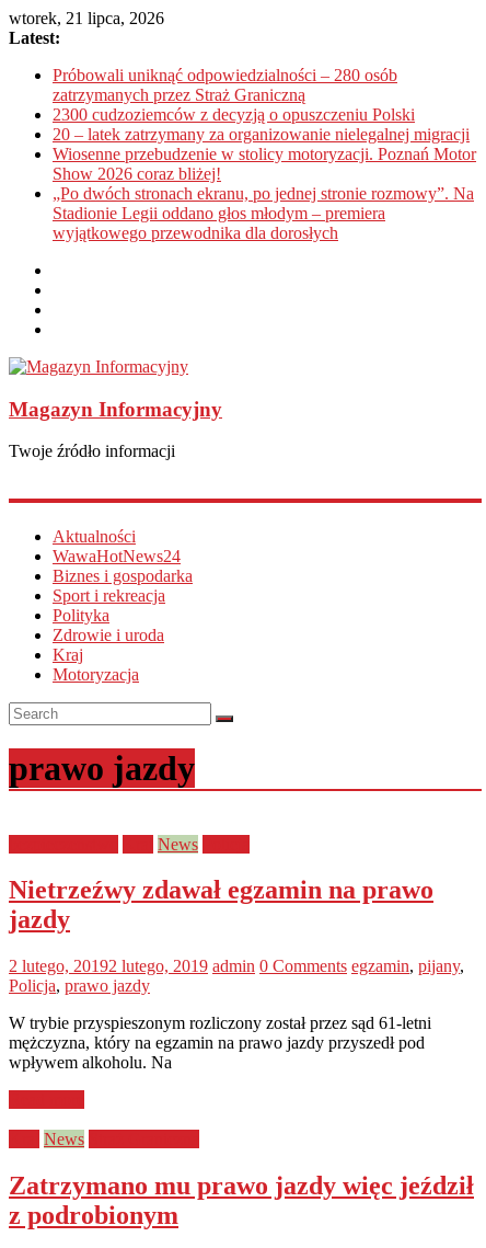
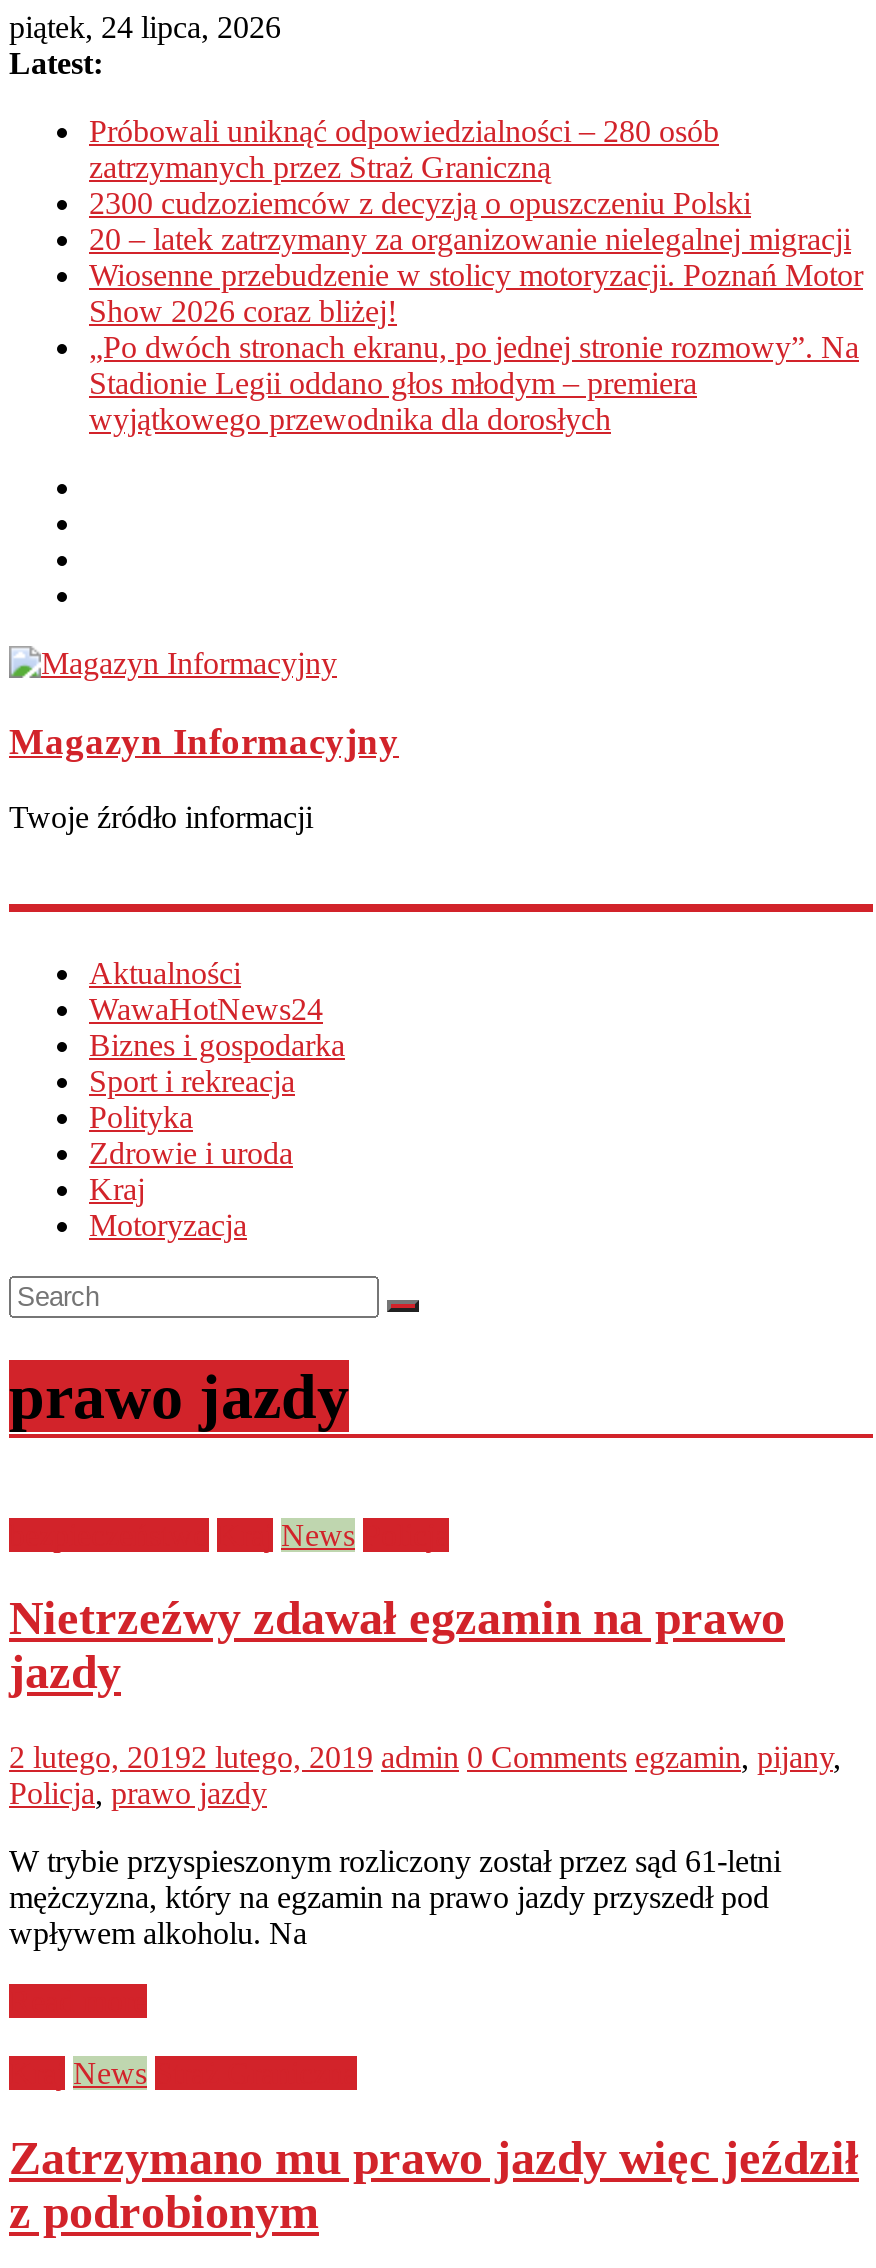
- wtorek, 21 lipca, 2026
+ piątek, 24 lipca, 2026
